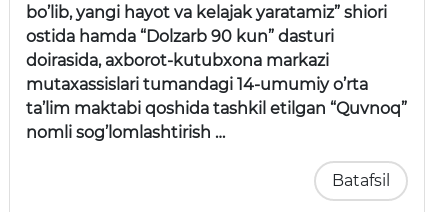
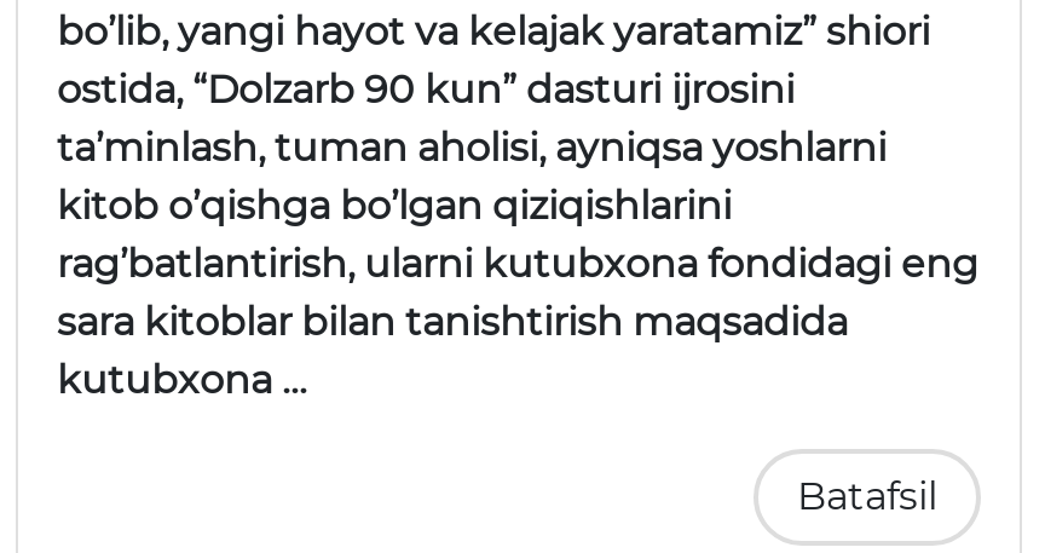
- ostida hamda “Dolzarb 90 kun” dasturi
- doirasida, axborot-kutubxona markazi
- mutaxassislari tumandagi 14-umumiy o’rta
- ta’lim maktabi qoshida tashkil etilgan “Quvnoq”
- nomli sog’lomlashtirish …
+ ostida, “Dolzarb 90 kun” dasturi ijrosini
+ ta’minlash, tuman aholisi, ayniqsa yoshlarni
+ kitob o’qishga bo’lgan qiziqishlarini
+ rag’batlantirish, ularni kutubxona fondidagi eng
+ sara kitoblar bilan tanishtirish maqsadida
+ kutubxona …
